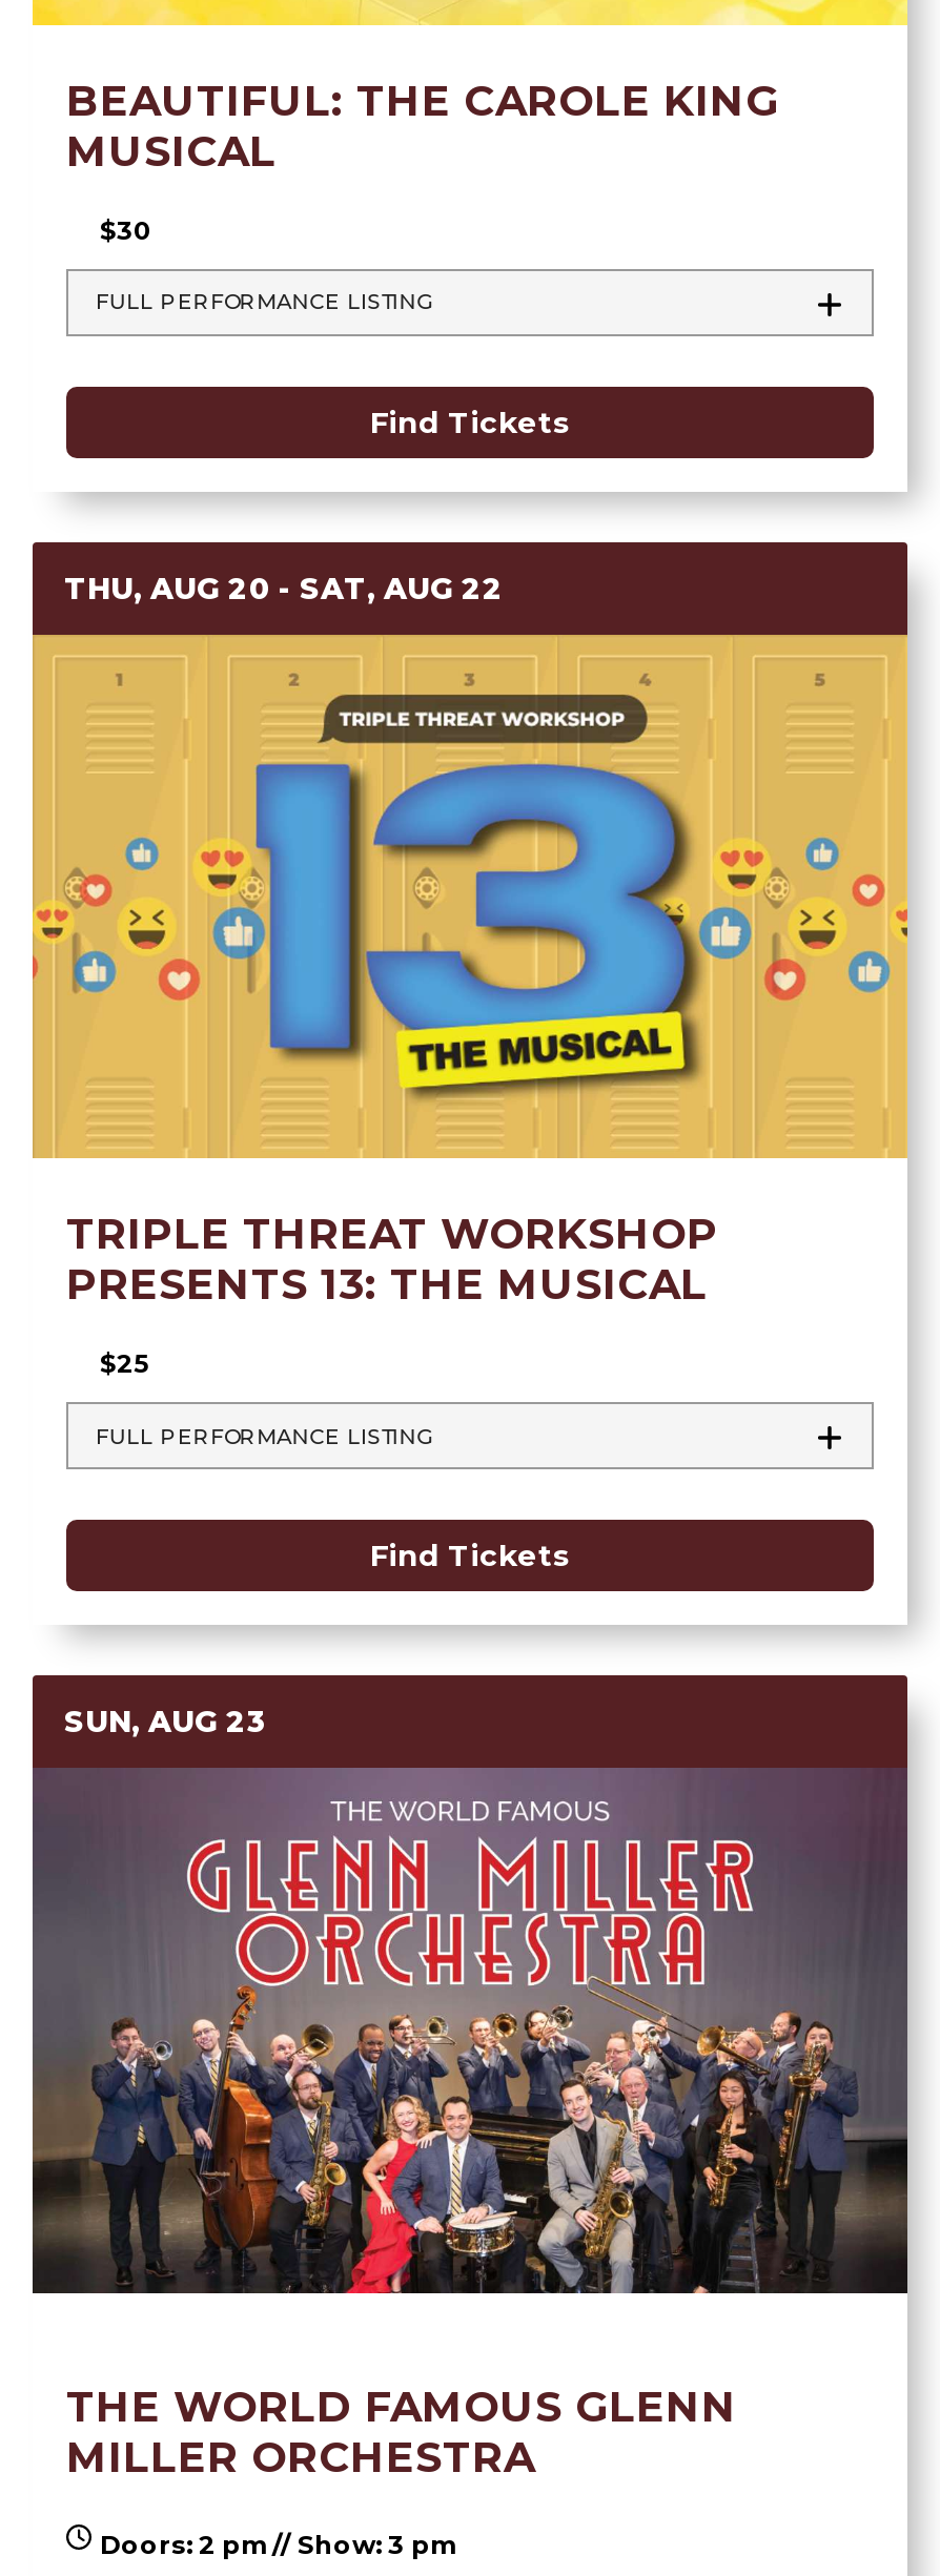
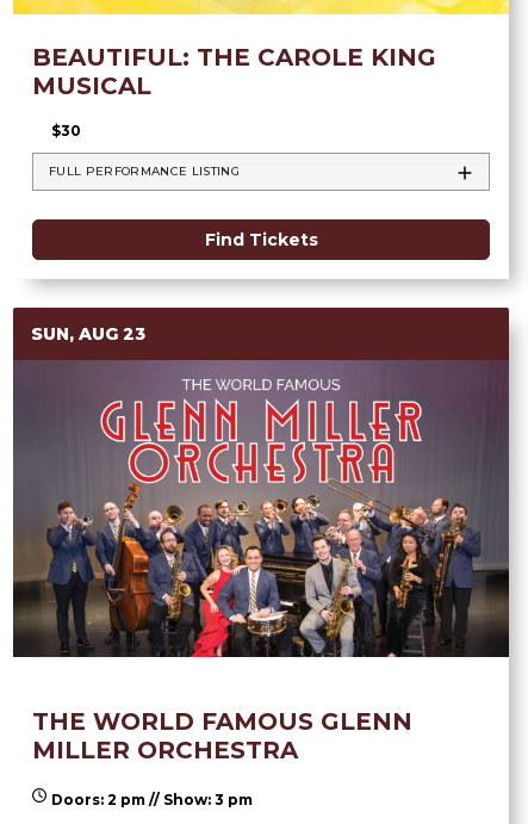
- THU, AUG 20 - SAT, AUG 22

- [image]
- TRIPLE THREAT WORKSHOP
- PRESENTS 13: THE MUSICAL
- $25
- FULL PERFORMANCE LISTING
- Find Tickets
